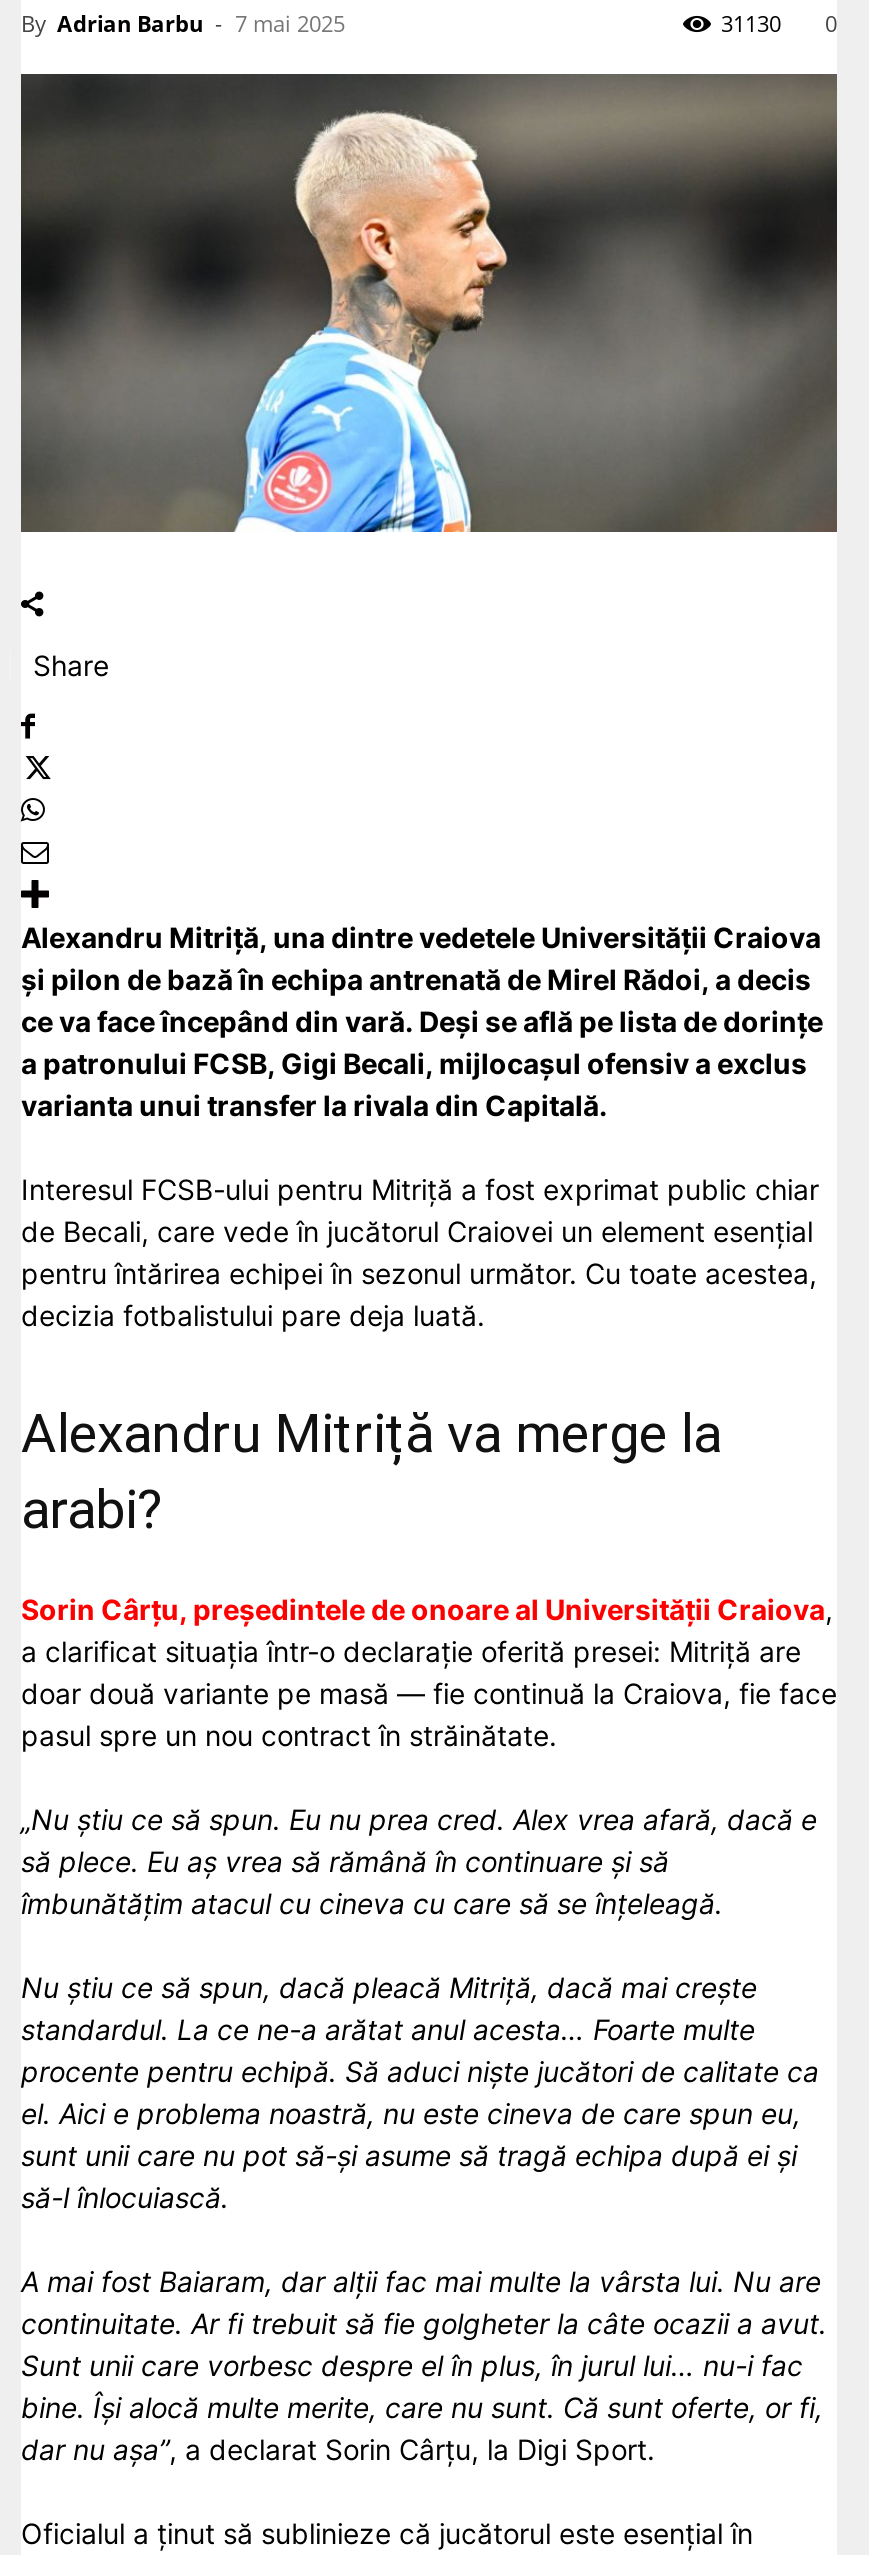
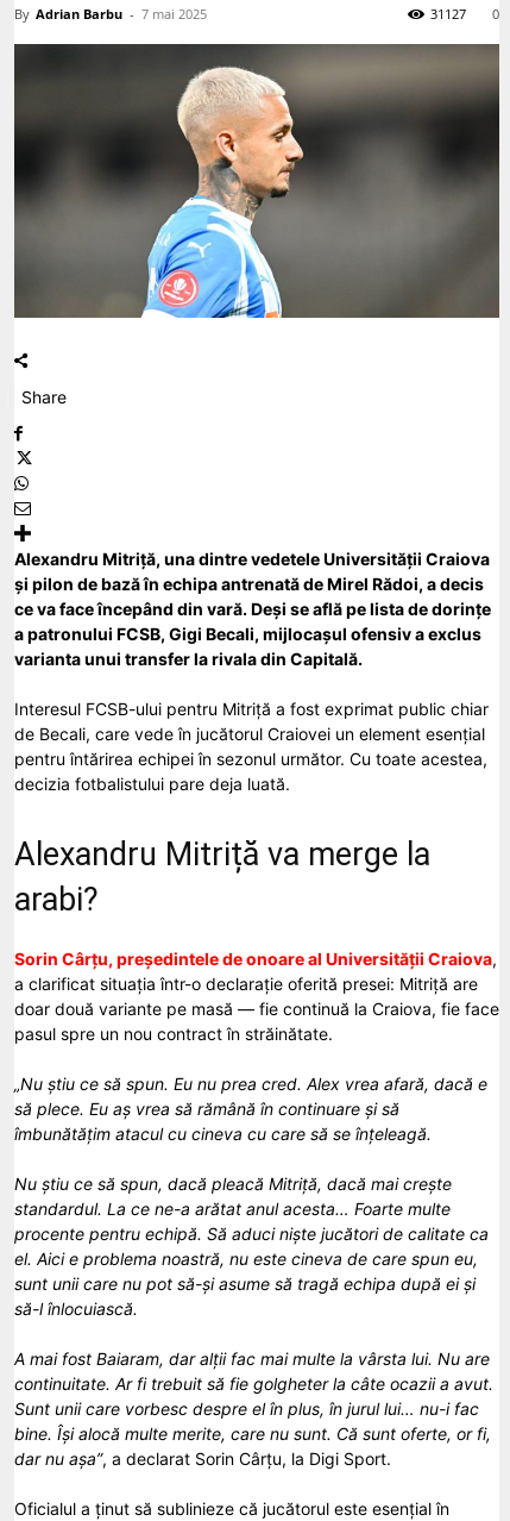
- 31130 0
+ 31127 0
